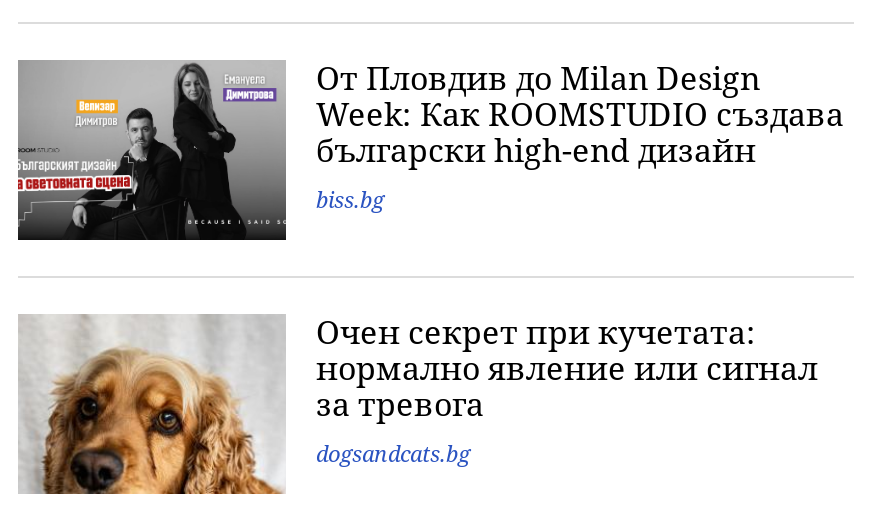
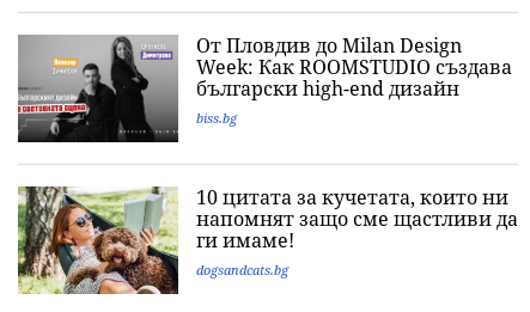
- [image]
- Очен секрет при кучетата:
- нормално явление или сигнал
- за тревога
+ [image]
+ 10 цитата за кучетата, които ни
+ напомнят защо сме щастливи да
+ ги имаме!
